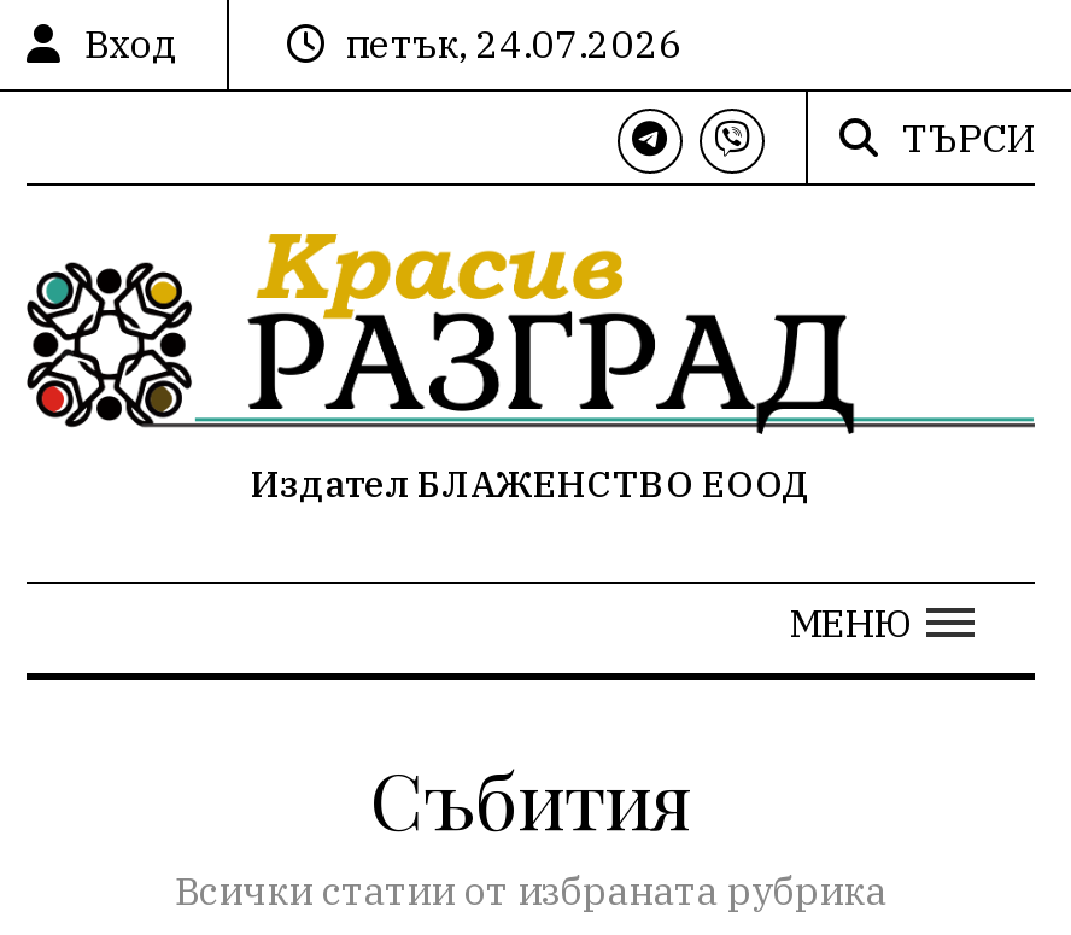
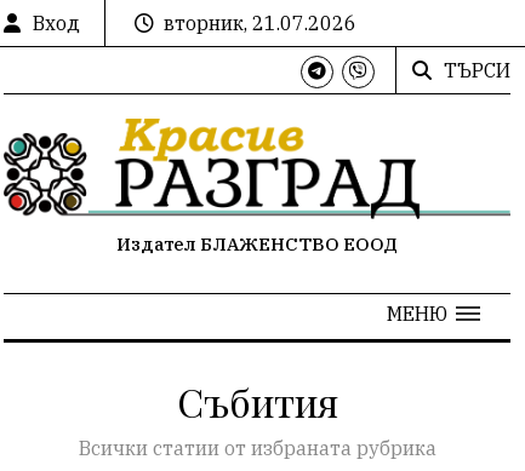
- петък, 24.07.2026
+ вторник, 21.07.2026
